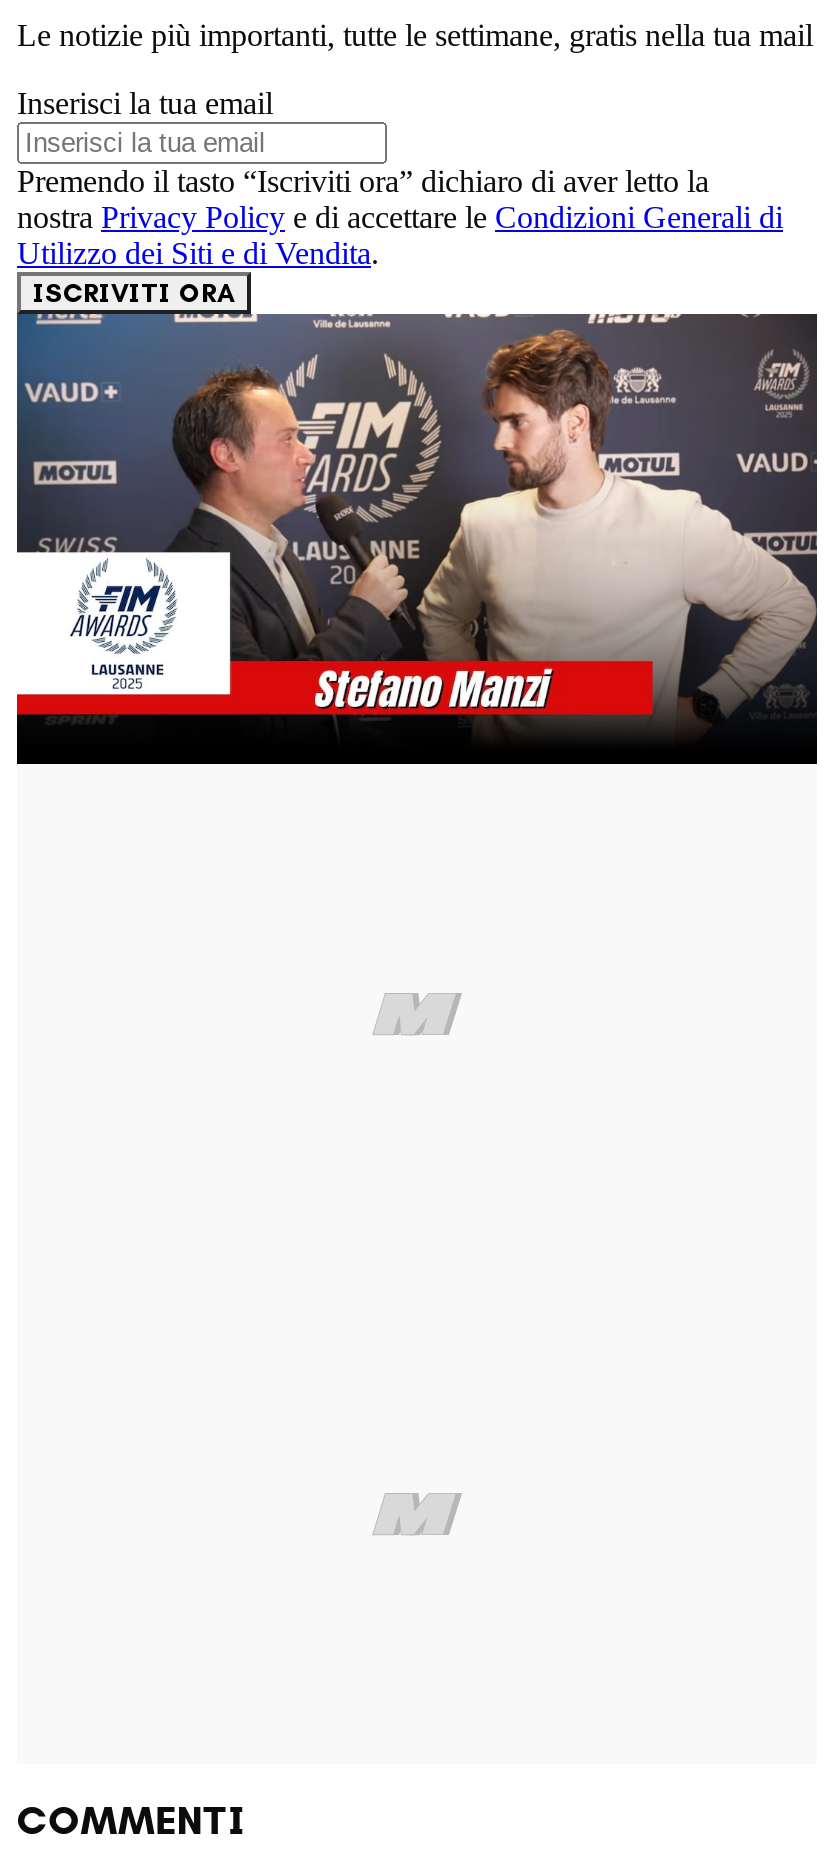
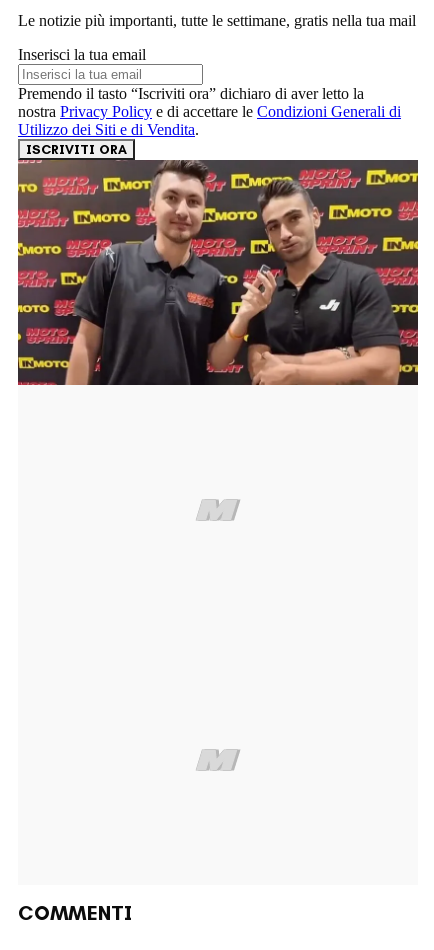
- [image]
+ [image]
